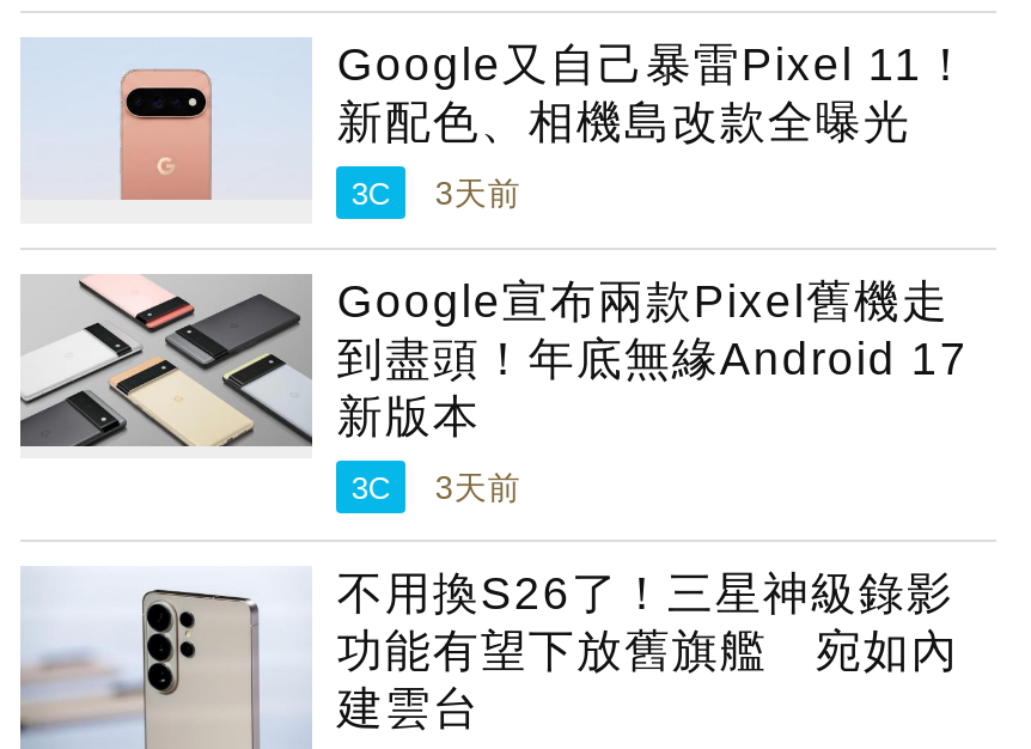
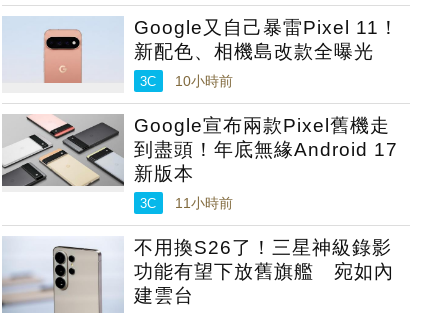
- 3C 3天前
+ 3C 10小時前

- 3C 3天前
+ 3C 11小時前
